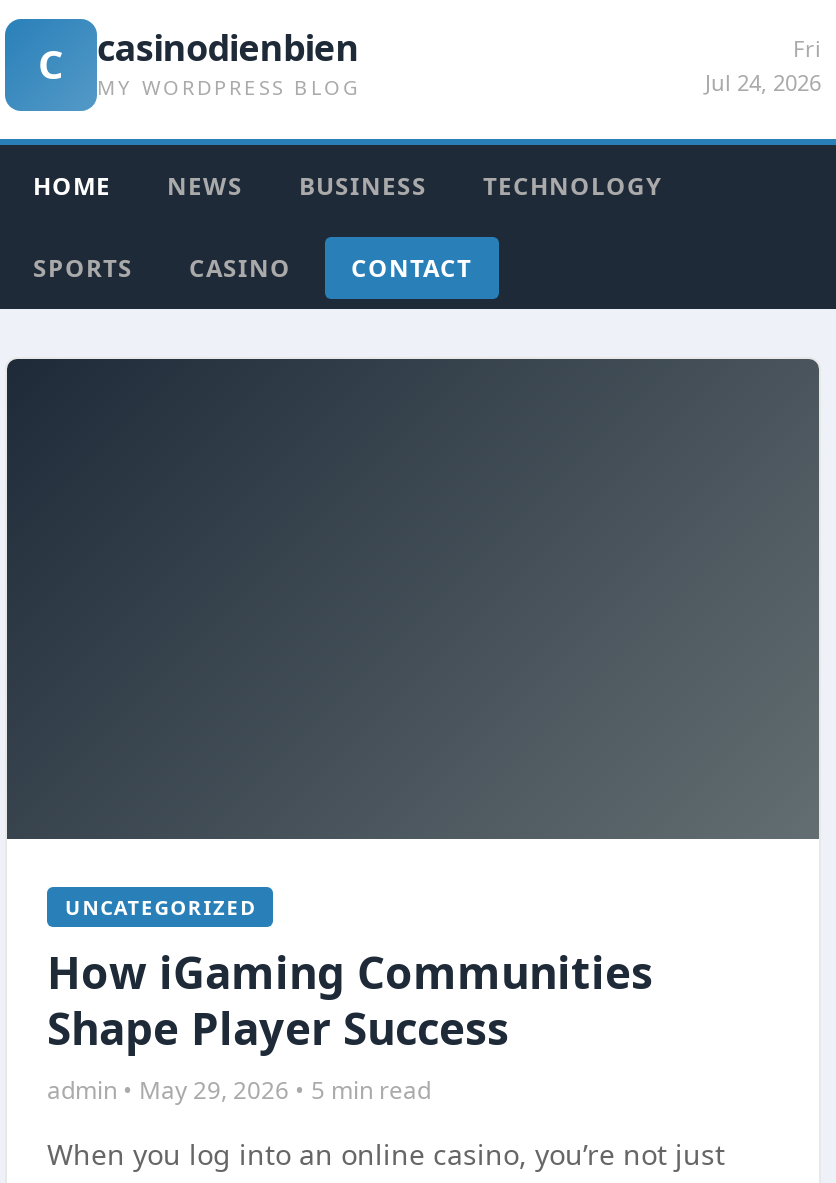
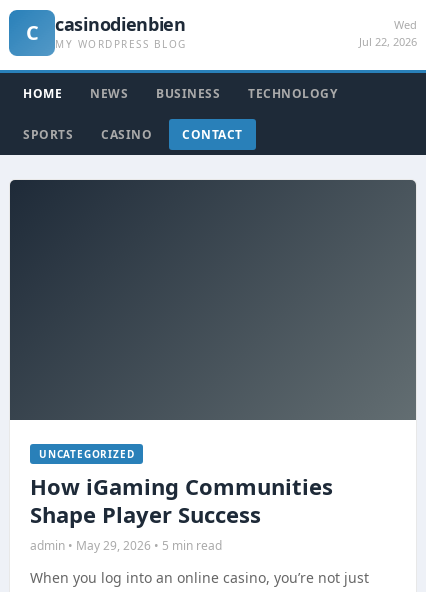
- Fri
- Jul 24, 2026
+ Wed
+ Jul 22, 2026
